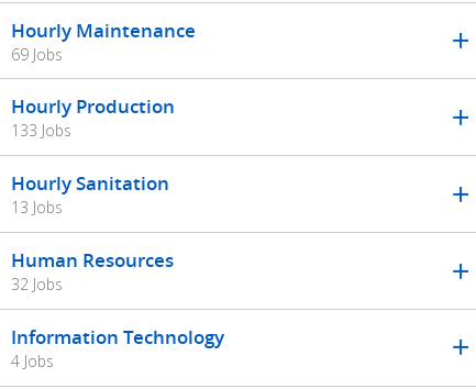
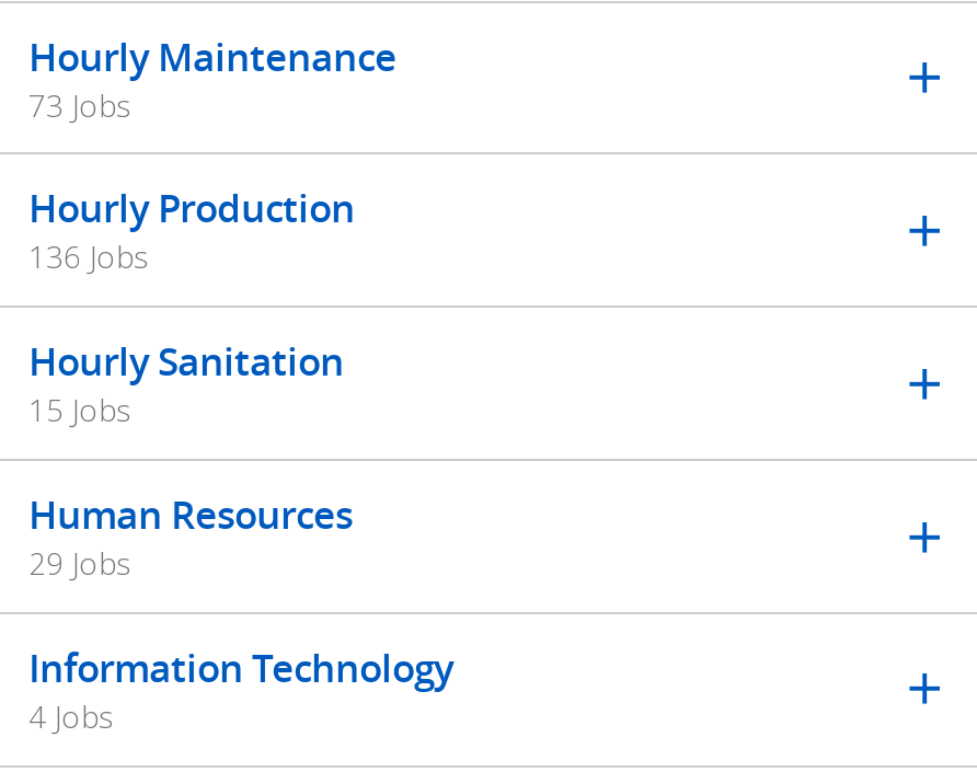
- 69 Jobs
+ 73 Jobs

- 133 Jobs
+ 136 Jobs

- 13 Jobs
+ 15 Jobs

- 32 Jobs
+ 29 Jobs
